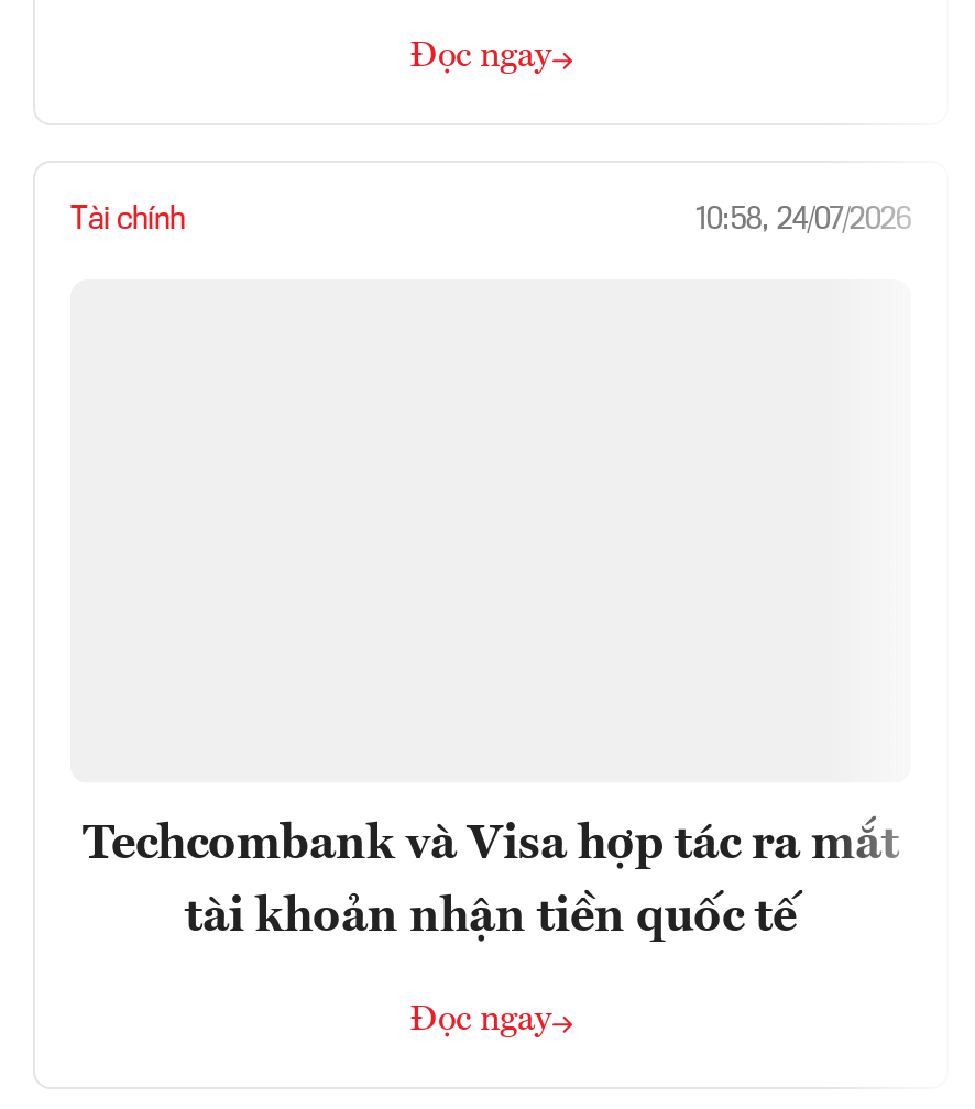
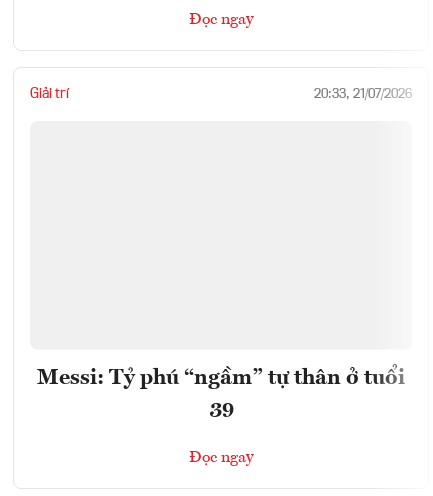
- Tài chính
- 10:58, 24/07/2026
+ Giải trí
+ 20:33, 21/07/2026

- Techcombank và Visa hợp tác ra mắt
+ Messi: Tỷ phú “ngầm” tự thân ở tuổi

- tài khoản nhận tiền quốc tế
+ 39
